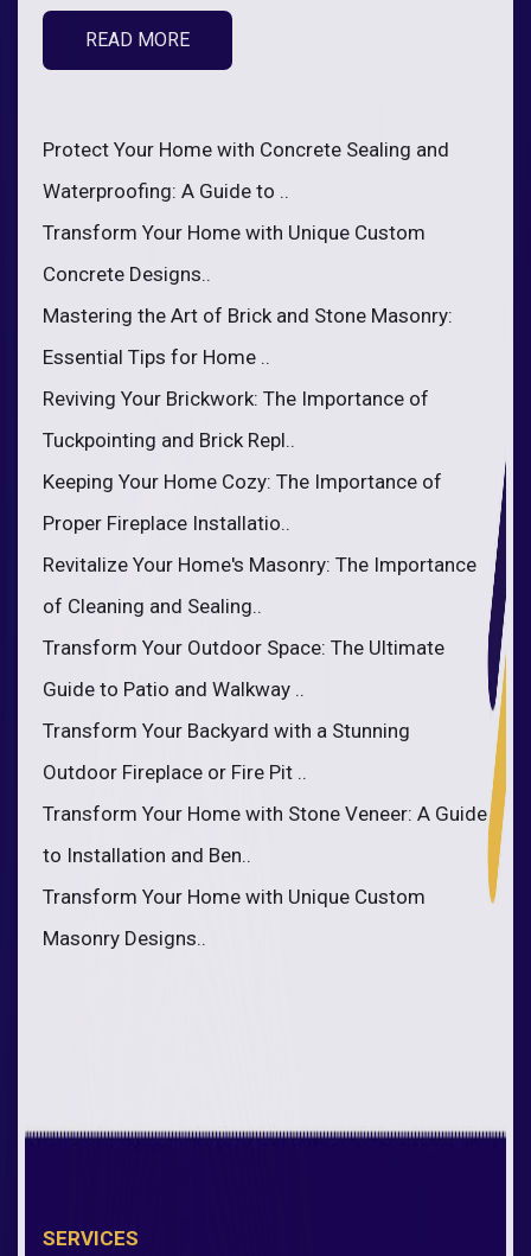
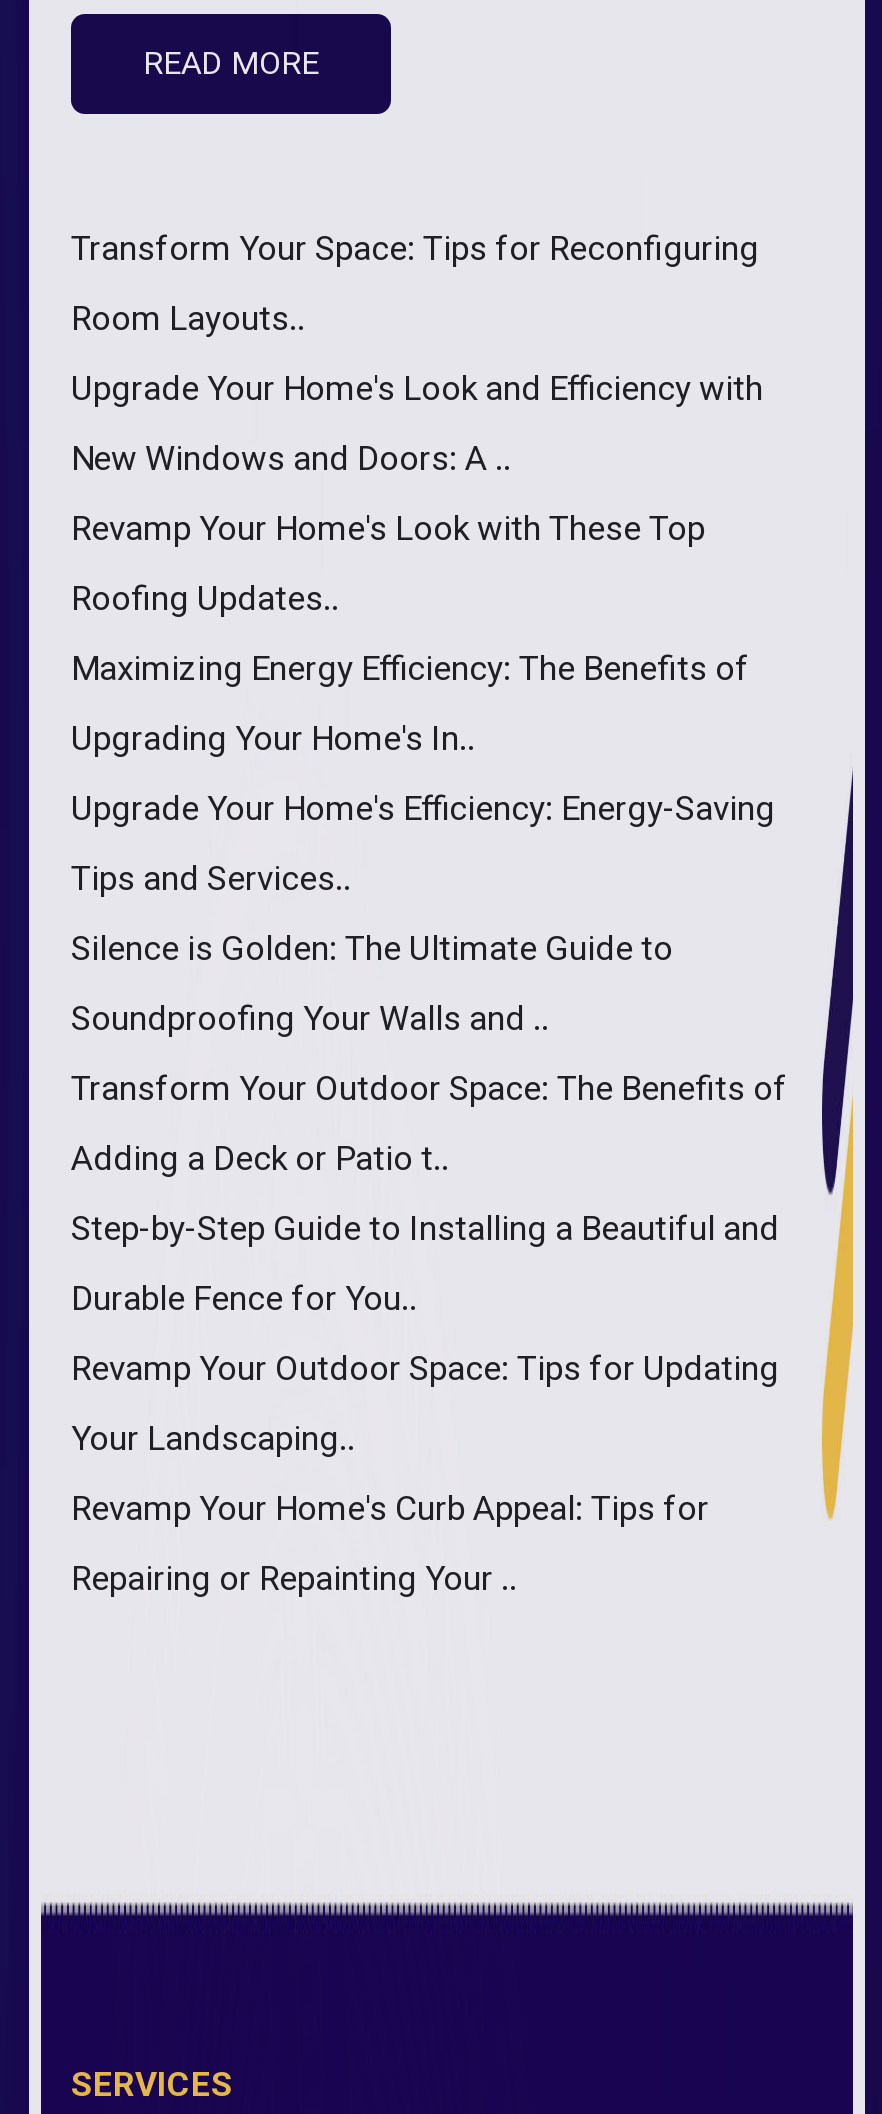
- Protect Your Home with Concrete Sealing and
+ Transform Your Space: Tips for Reconfiguring

- Waterproofing: A Guide to ..
+ Room Layouts..

- Transform Your Home with Unique Custom
+ Upgrade Your Home's Look and Efficiency with

- Concrete Designs..
+ New Windows and Doors: A ..

- Mastering the Art of Brick and Stone Masonry:
+ Revamp Your Home's Look with These Top

- Essential Tips for Home ..
+ Roofing Updates..

- Reviving Your Brickwork: The Importance of
+ Maximizing Energy Efficiency: The Benefits of

- Tuckpointing and Brick Repl..
+ Upgrading Your Home's In..

- Keeping Your Home Cozy: The Importance of
+ Upgrade Your Home's Efficiency: Energy-Saving

- Proper Fireplace Installatio..
+ Tips and Services..

- Revitalize Your Home's Masonry: The Importance
+ Silence is Golden: The Ultimate Guide to

- of Cleaning and Sealing..
+ Soundproofing Your Walls and ..

- Transform Your Outdoor Space: The Ultimate
+ Transform Your Outdoor Space: The Benefits of

- Guide to Patio and Walkway ..
+ Adding a Deck or Patio t..

- Transform Your Backyard with a Stunning
+ Step-by-Step Guide to Installing a Beautiful and

- Outdoor Fireplace or Fire Pit ..
+ Durable Fence for You..

- Transform Your Home with Stone Veneer: A Guide
+ Revamp Your Outdoor Space: Tips for Updating

- to Installation and Ben..
+ Your Landscaping..

- Transform Your Home with Unique Custom
+ Revamp Your Home's Curb Appeal: Tips for

- Masonry Designs..
+ Repairing or Repainting Your ..
